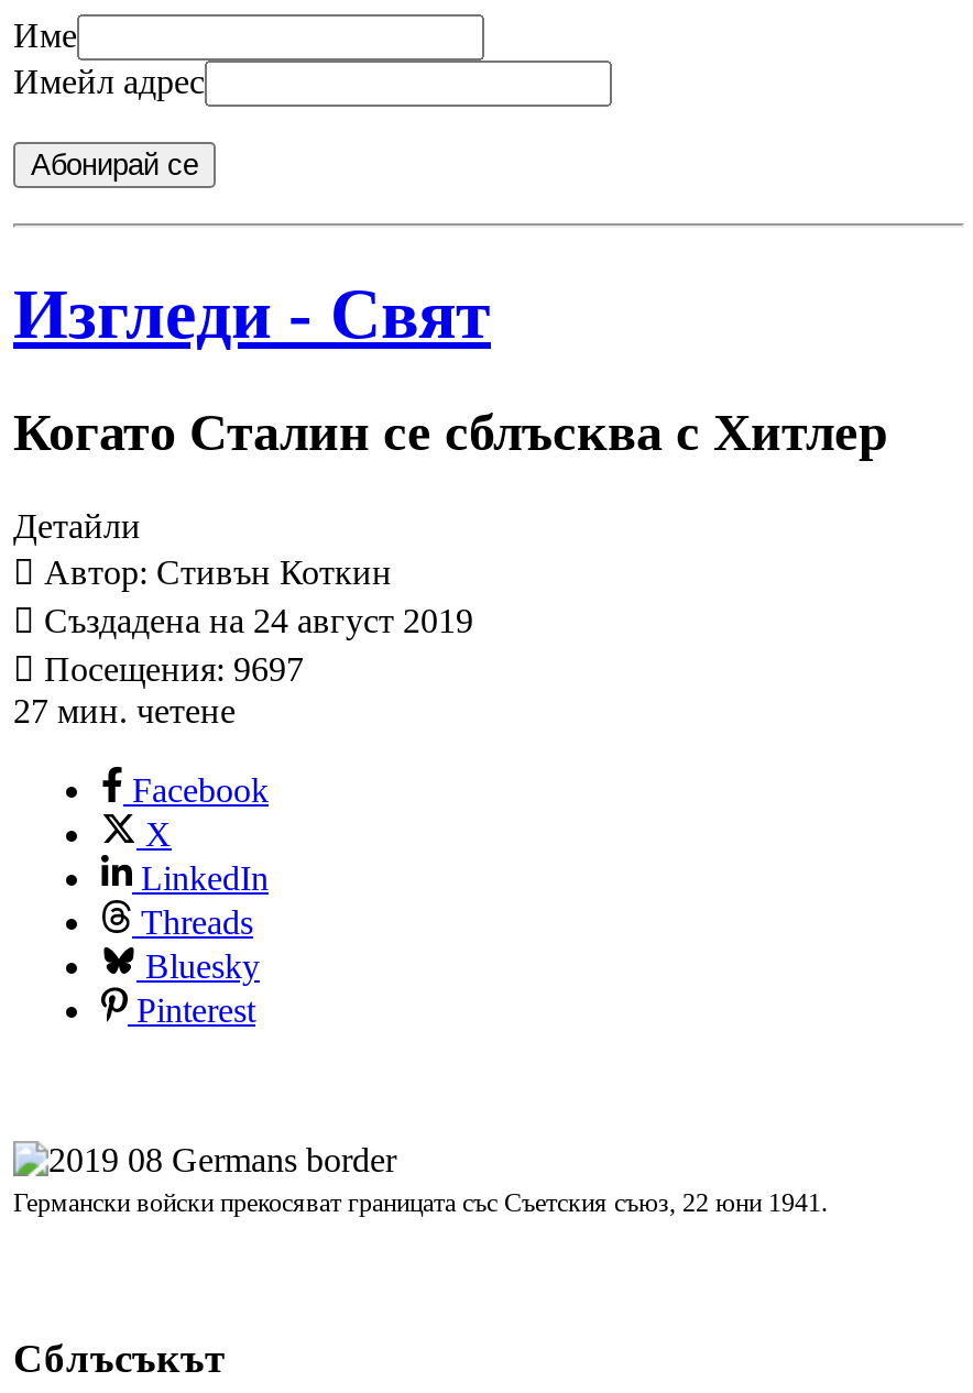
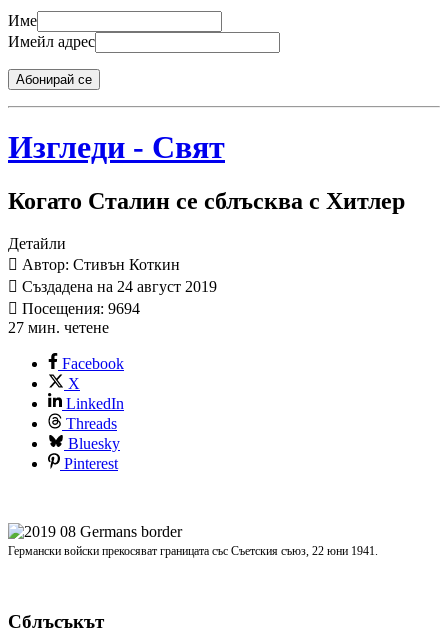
- Посещения: 9697
+ Посещения: 9694
